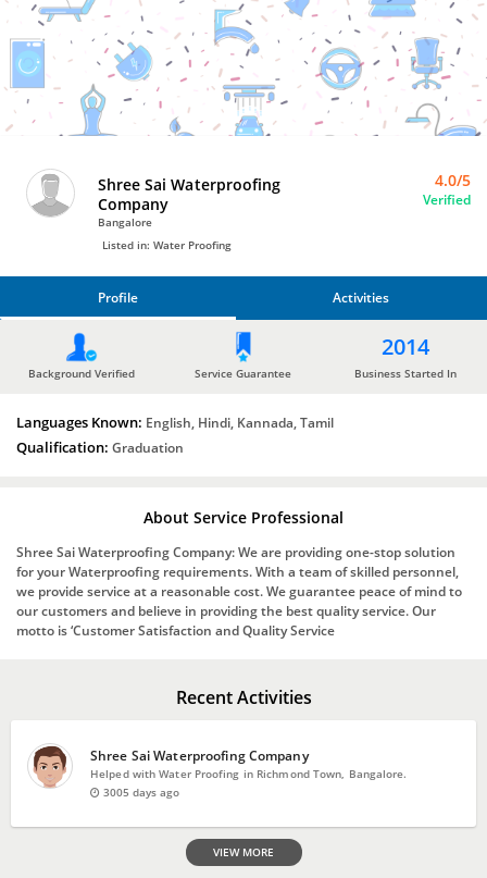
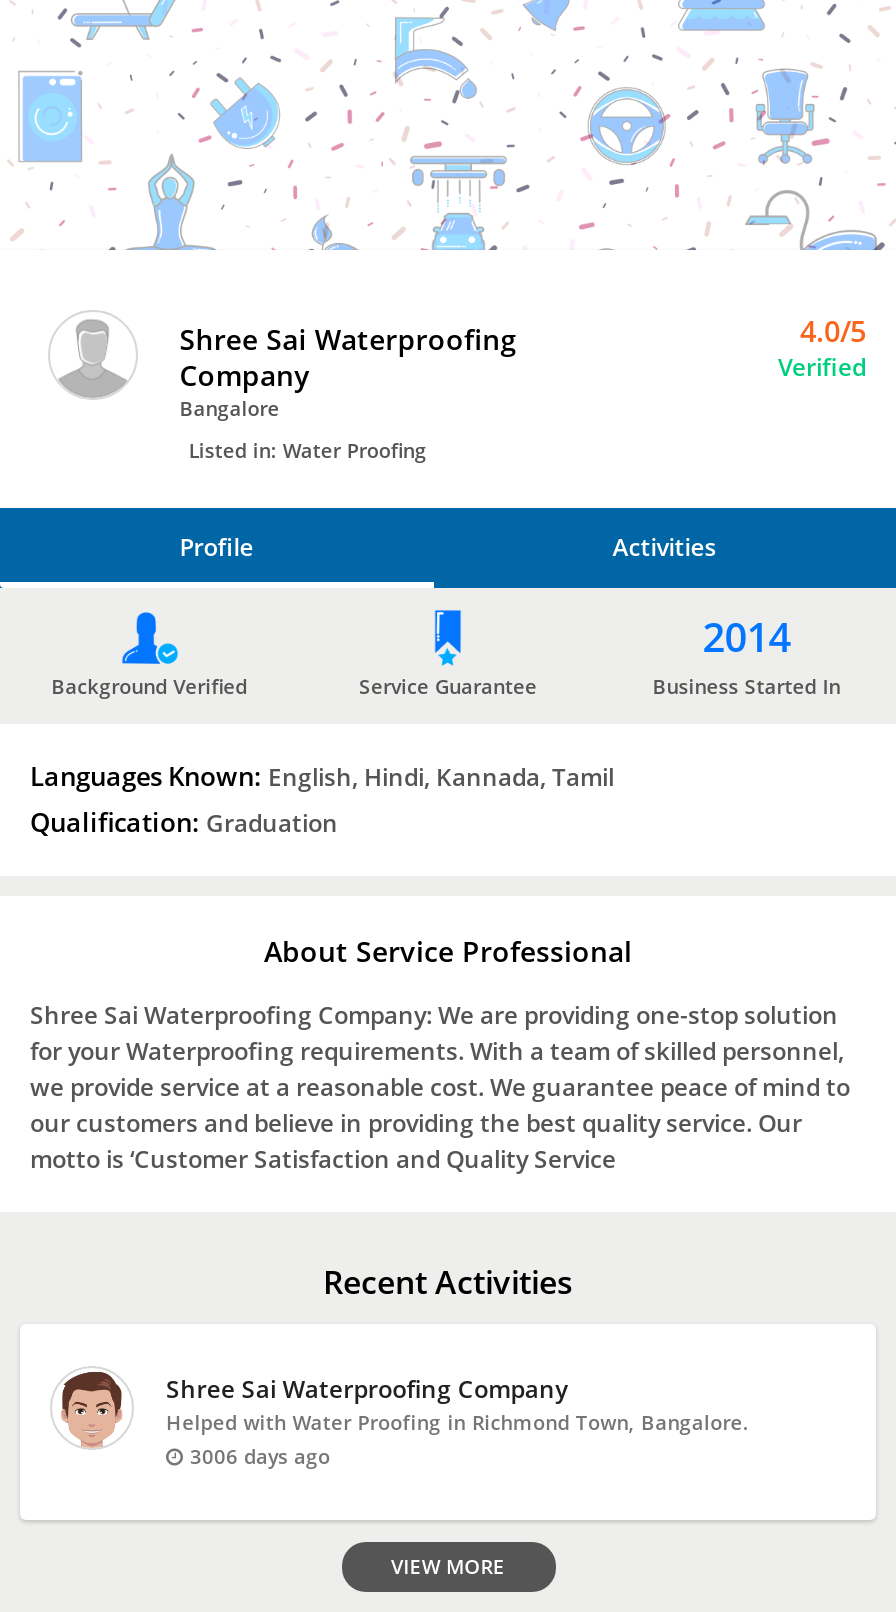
- 3005 days ago
+ 3006 days ago
